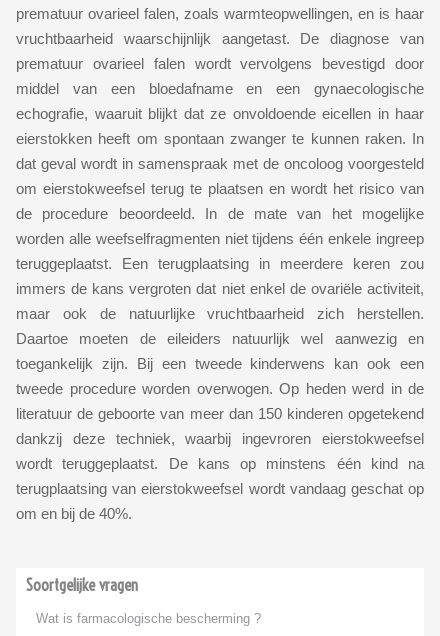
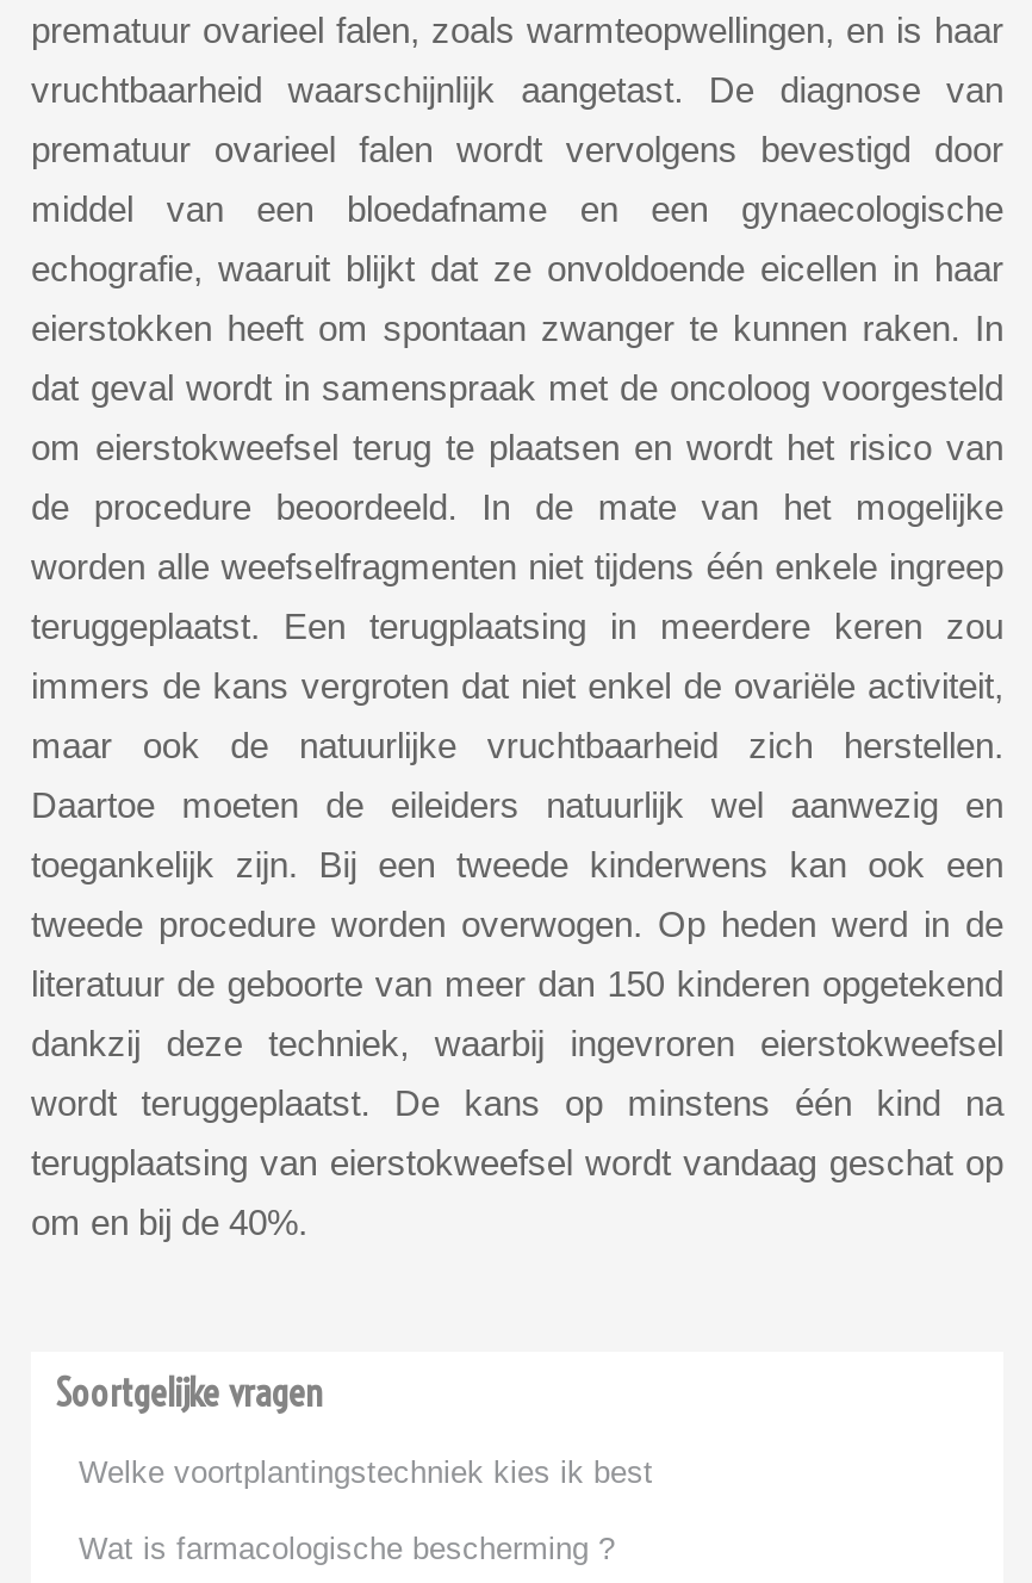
+ Welke voortplantingstechniek kies ik best
